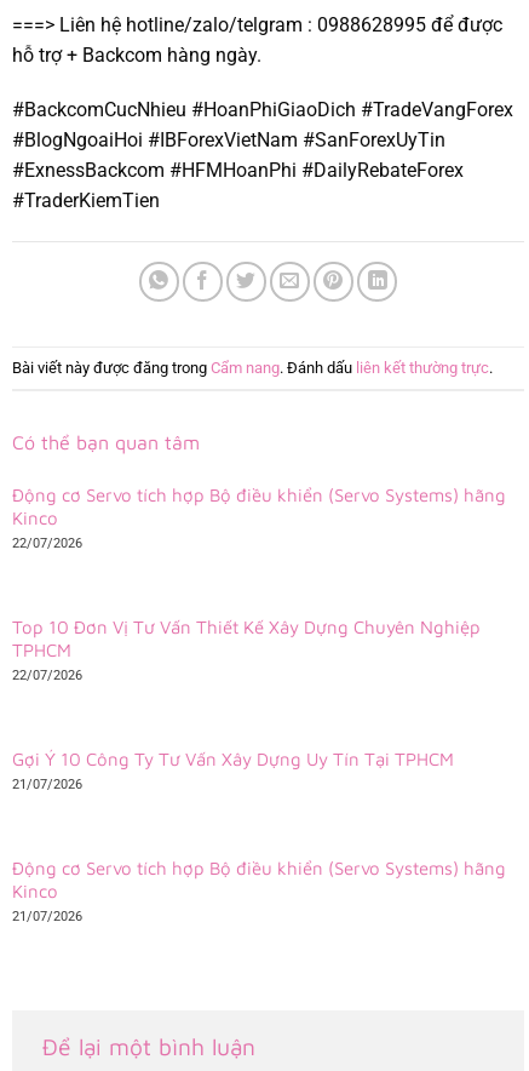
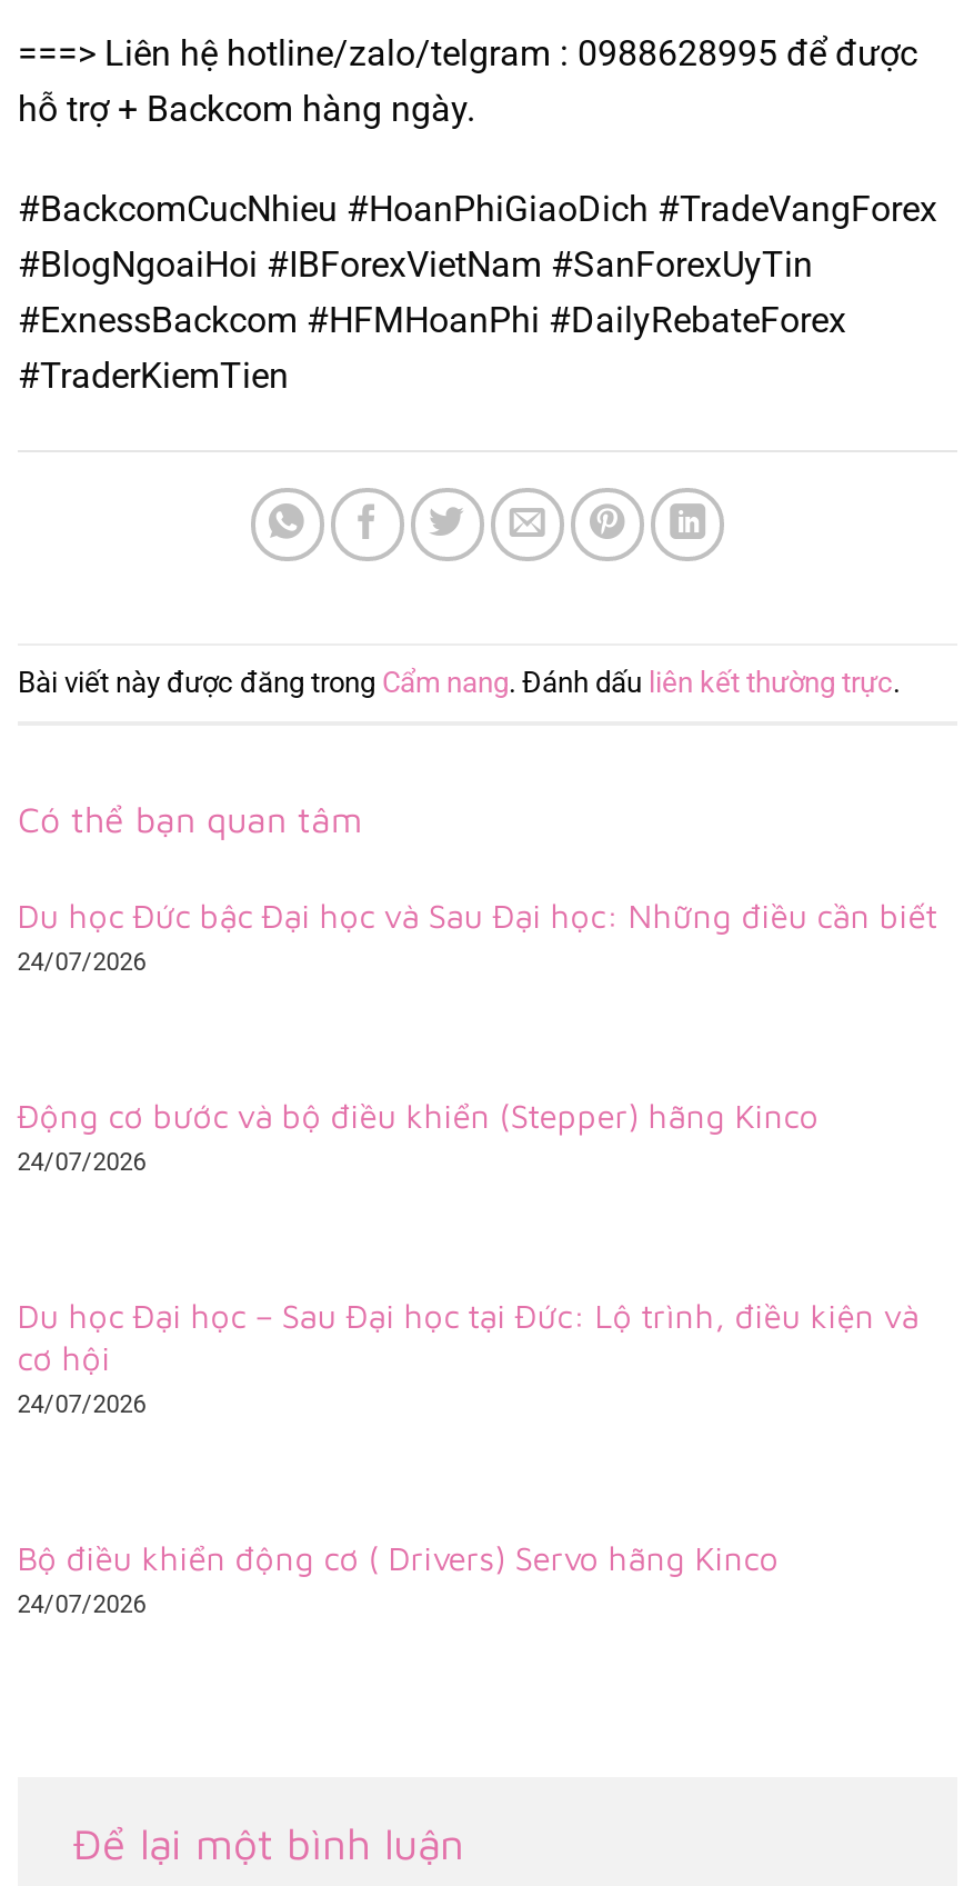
- Động cơ Servo tích hợp Bộ điều khiển (Servo Systems) hãng
- Kinco
- 22/07/2026
+ Du học Đức bậc Đại học và Sau Đại học: Những điều cần biết
+ 24/07/2026

- Top 10 Đơn Vị Tư Vấn Thiết Kế Xây Dựng Chuyên Nghiệp
- TPHCM
- 22/07/2026
+ Động cơ bước và bộ điều khiển (Stepper) hãng Kinco
+ 24/07/2026

- Gợi Ý 10 Công Ty Tư Vấn Xây Dựng Uy Tín Tại TPHCM
- 21/07/2026
+ Du học Đại học – Sau Đại học tại Đức: Lộ trình, điều kiện và
+ cơ hội
+ 24/07/2026

- Động cơ Servo tích hợp Bộ điều khiển (Servo Systems) hãng
- Kinco
- 21/07/2026
+ Bộ điều khiển động cơ ( Drivers) Servo hãng Kinco
+ 24/07/2026
